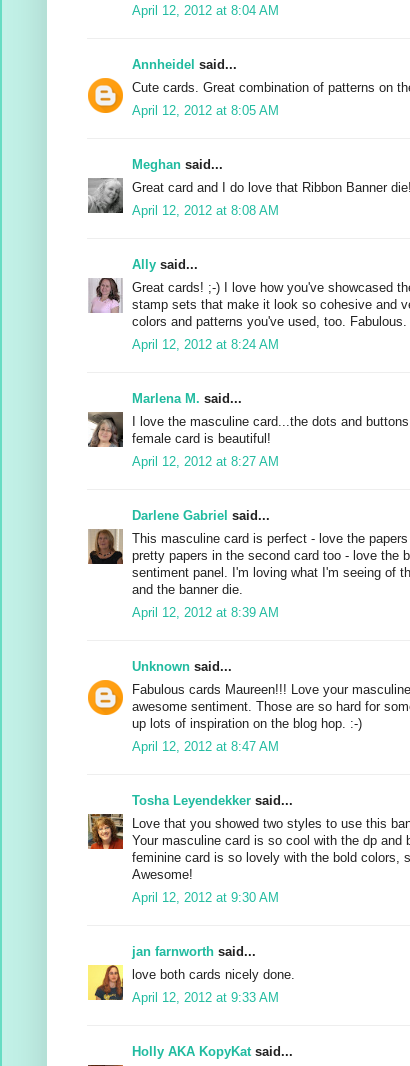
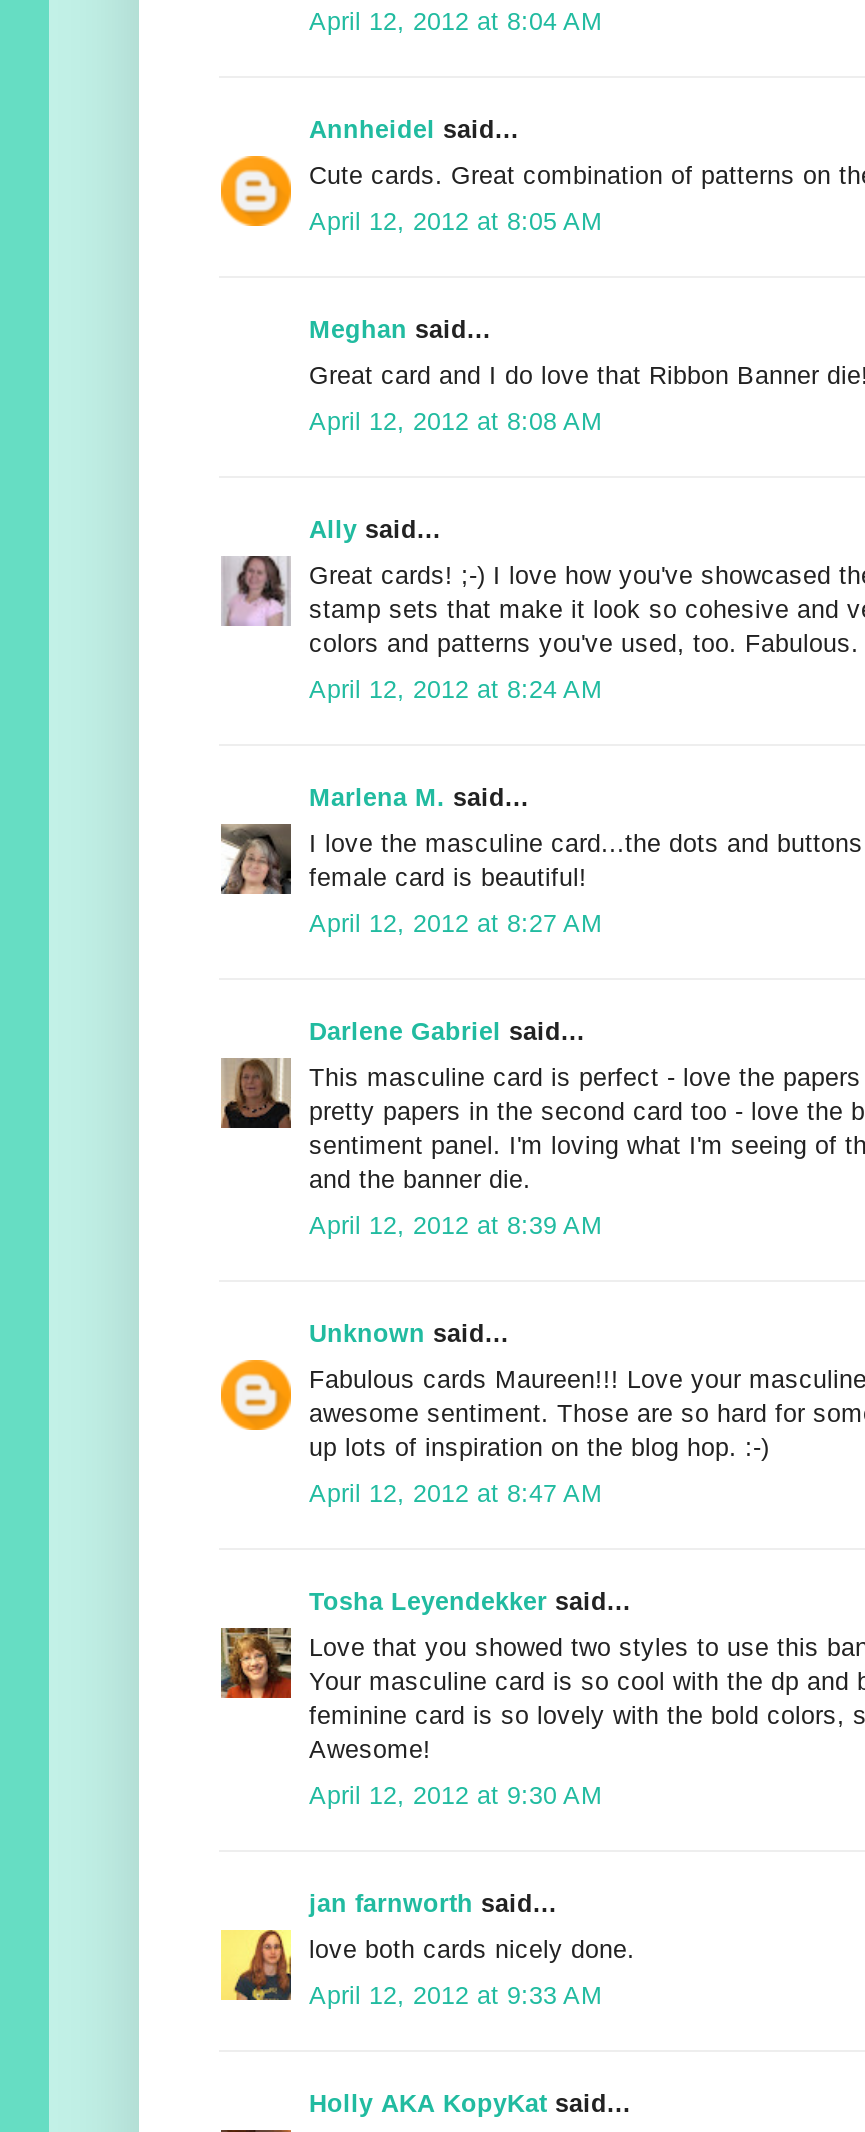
- [image]
